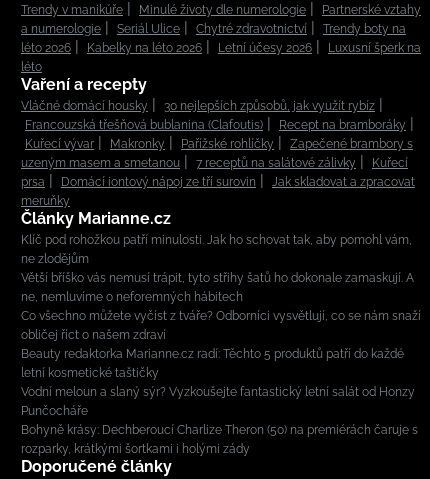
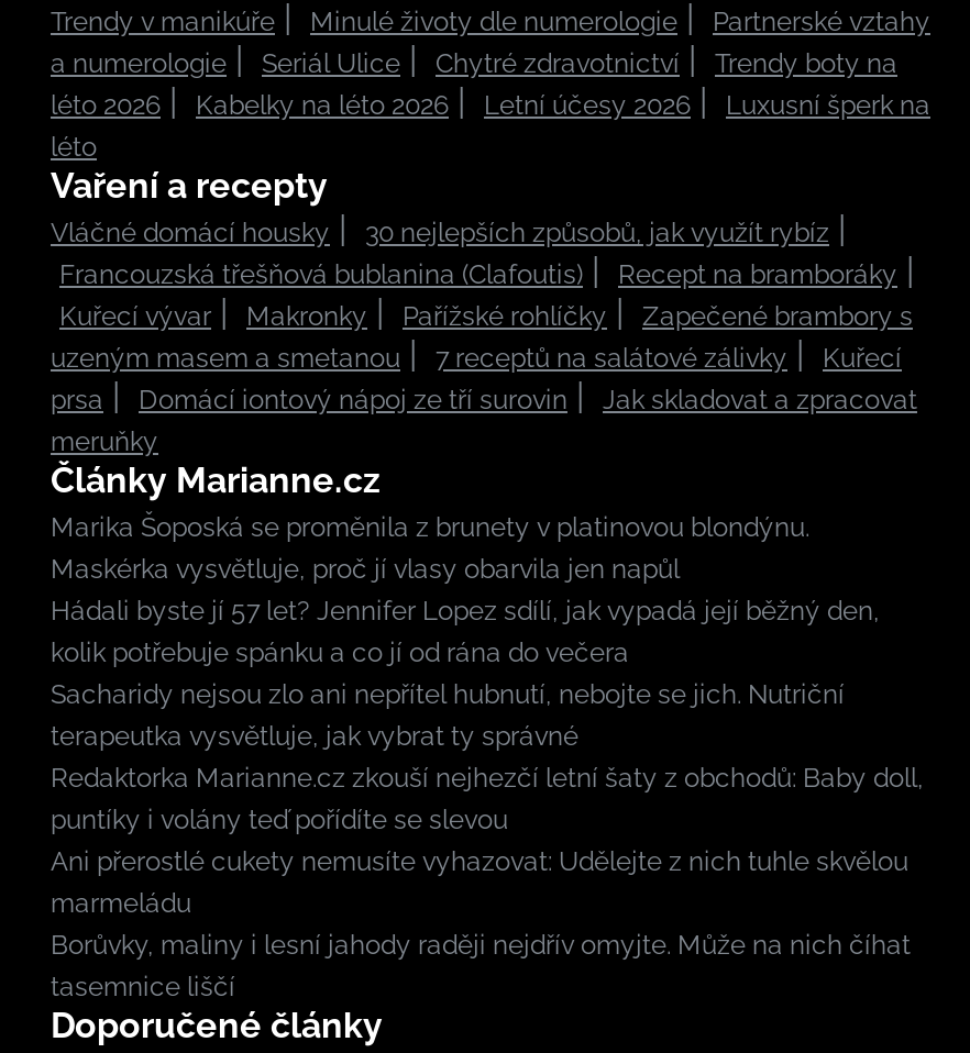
- Klíč pod rohožkou patří minulosti. Jak ho schovat tak, aby pomohl vám,
- ne zlodějům
- Větší bříško vás nemusí trápit, tyto střihy šatů ho dokonale zamaskují. A
- ne, nemluvíme o neforemných hábitech
- Co všechno můžete vyčíst z tváře? Odborníci vysvětlují, co se nám snaží
- obličej říct o našem zdraví
- Beauty redaktorka Marianne.cz radí: Těchto 5 produktů patří do každé
- letní kosmetické taštičky
- Vodní meloun a slaný sýr? Vyzkoušejte fantastický letní salát od Honzy
- Punčocháře
- Bohyně krásy: Dechberoucí Charlize Theron (50) na premiérách čaruje s
- rozparky, krátkými šortkami i holými zády
+ Marika Šoposká se proměnila z brunety v platinovou blondýnu.
+ Maskérka vysvětluje, proč jí vlasy obarvila jen napůl
+ Hádali byste jí 57 let? Jennifer Lopez sdílí, jak vypadá její běžný den,
+ kolik potřebuje spánku a co jí od rána do večera
+ Sacharidy nejsou zlo ani nepřítel hubnutí, nebojte se jich. Nutriční
+ terapeutka vysvětluje, jak vybrat ty správné
+ Redaktorka Marianne.cz zkouší nejhezčí letní šaty z obchodů: Baby doll,
+ puntíky i volány teď pořídíte se slevou
+ Ani přerostlé cukety nemusíte vyhazovat: Udělejte z nich tuhle skvělou
+ marmeládu
+ Borůvky, maliny i lesní jahody raději nejdřív omyjte. Může na nich číhat
+ tasemnice liščí
